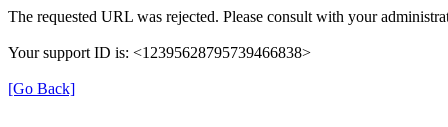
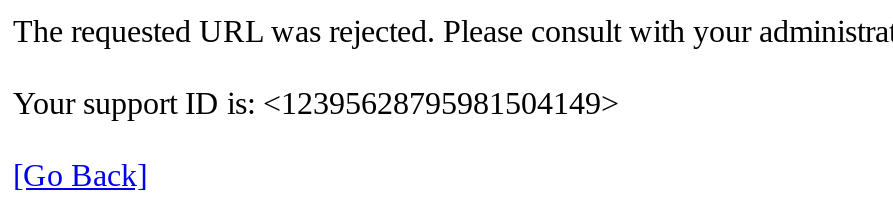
- Your support ID is: <12395628795739466838>
+ Your support ID is: <12395628795981504149>
